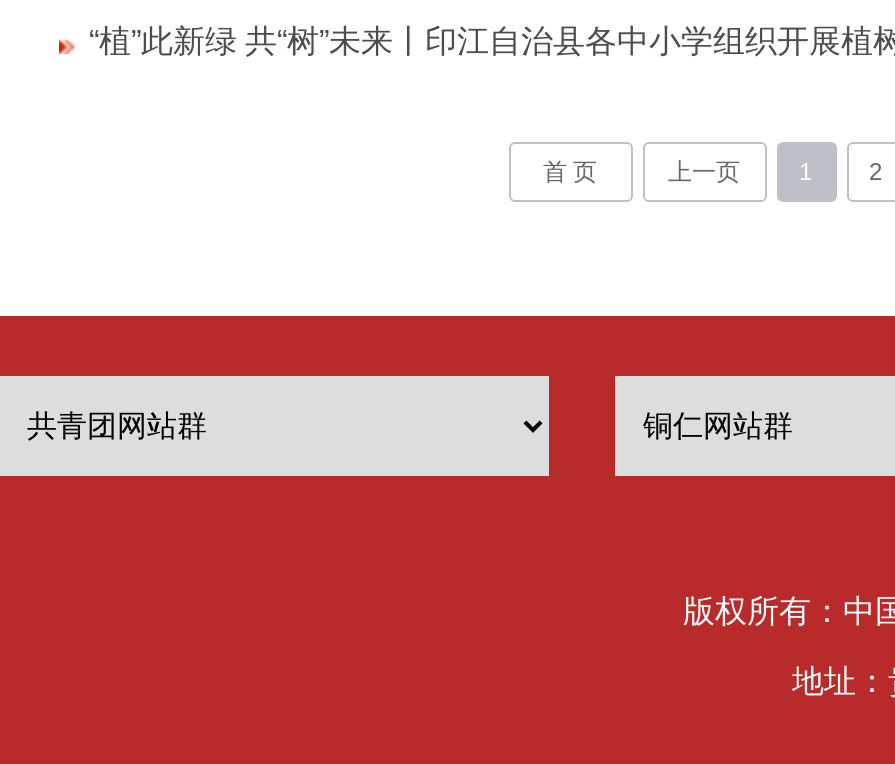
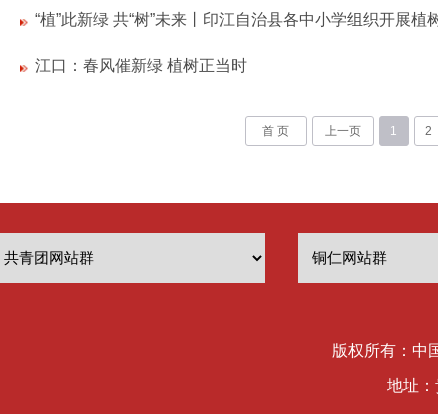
+ 江口：春风催新绿 植树正当时
